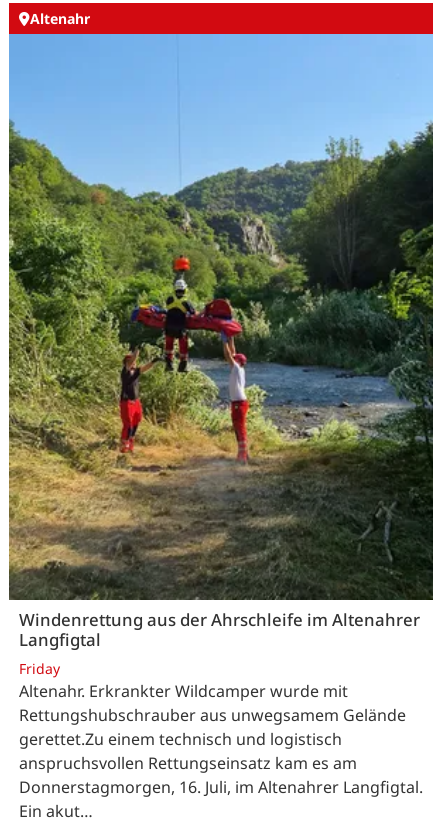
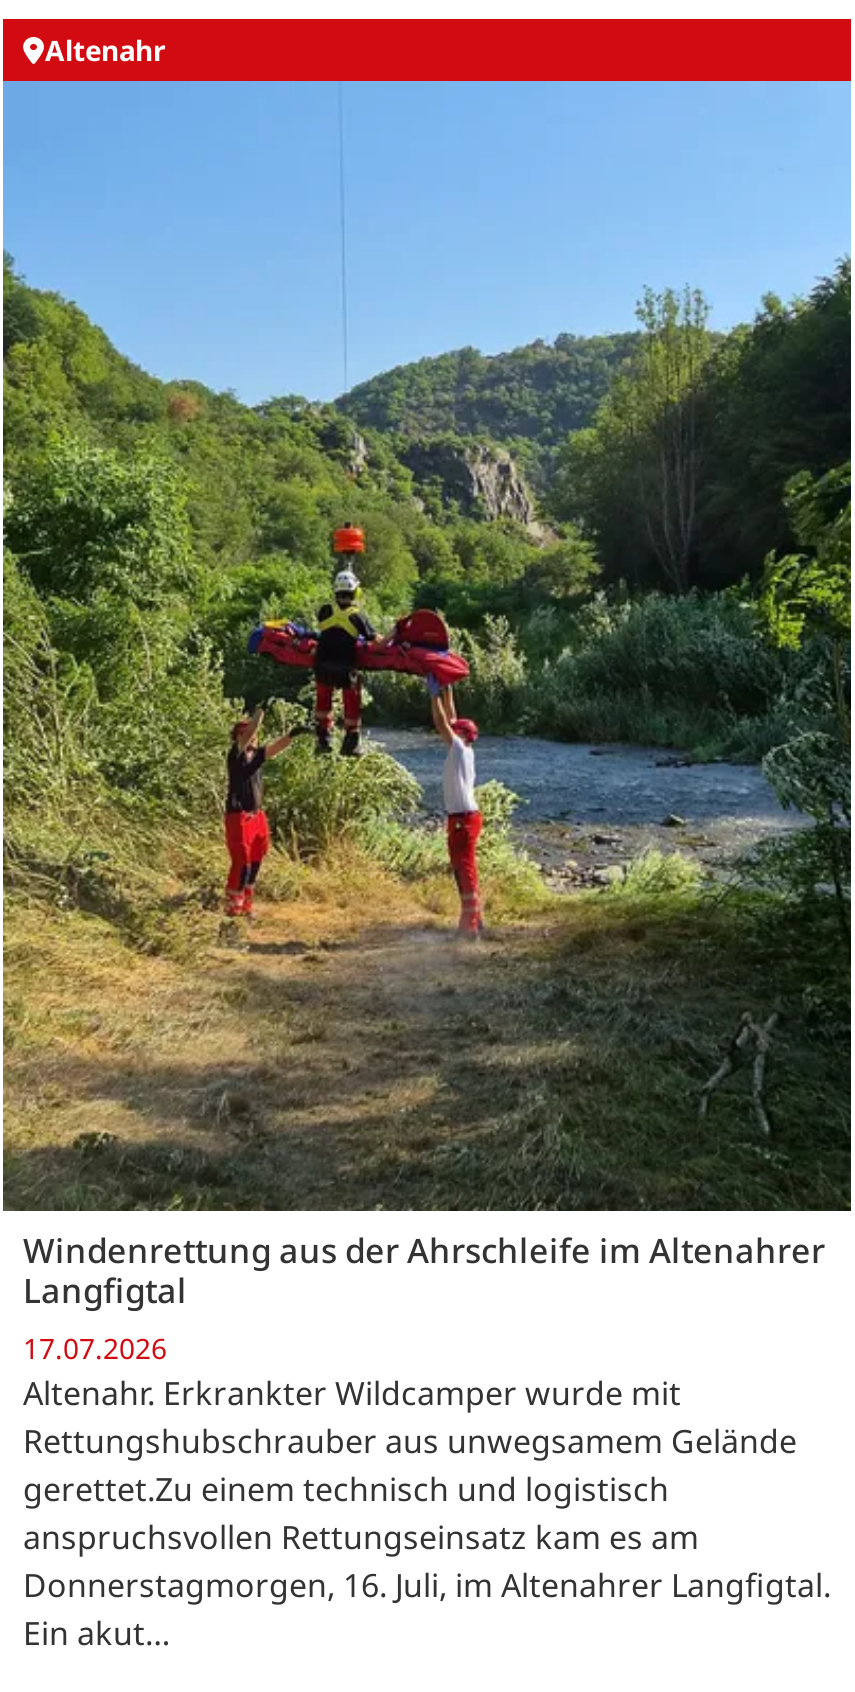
- Friday
+ 17.07.2026
